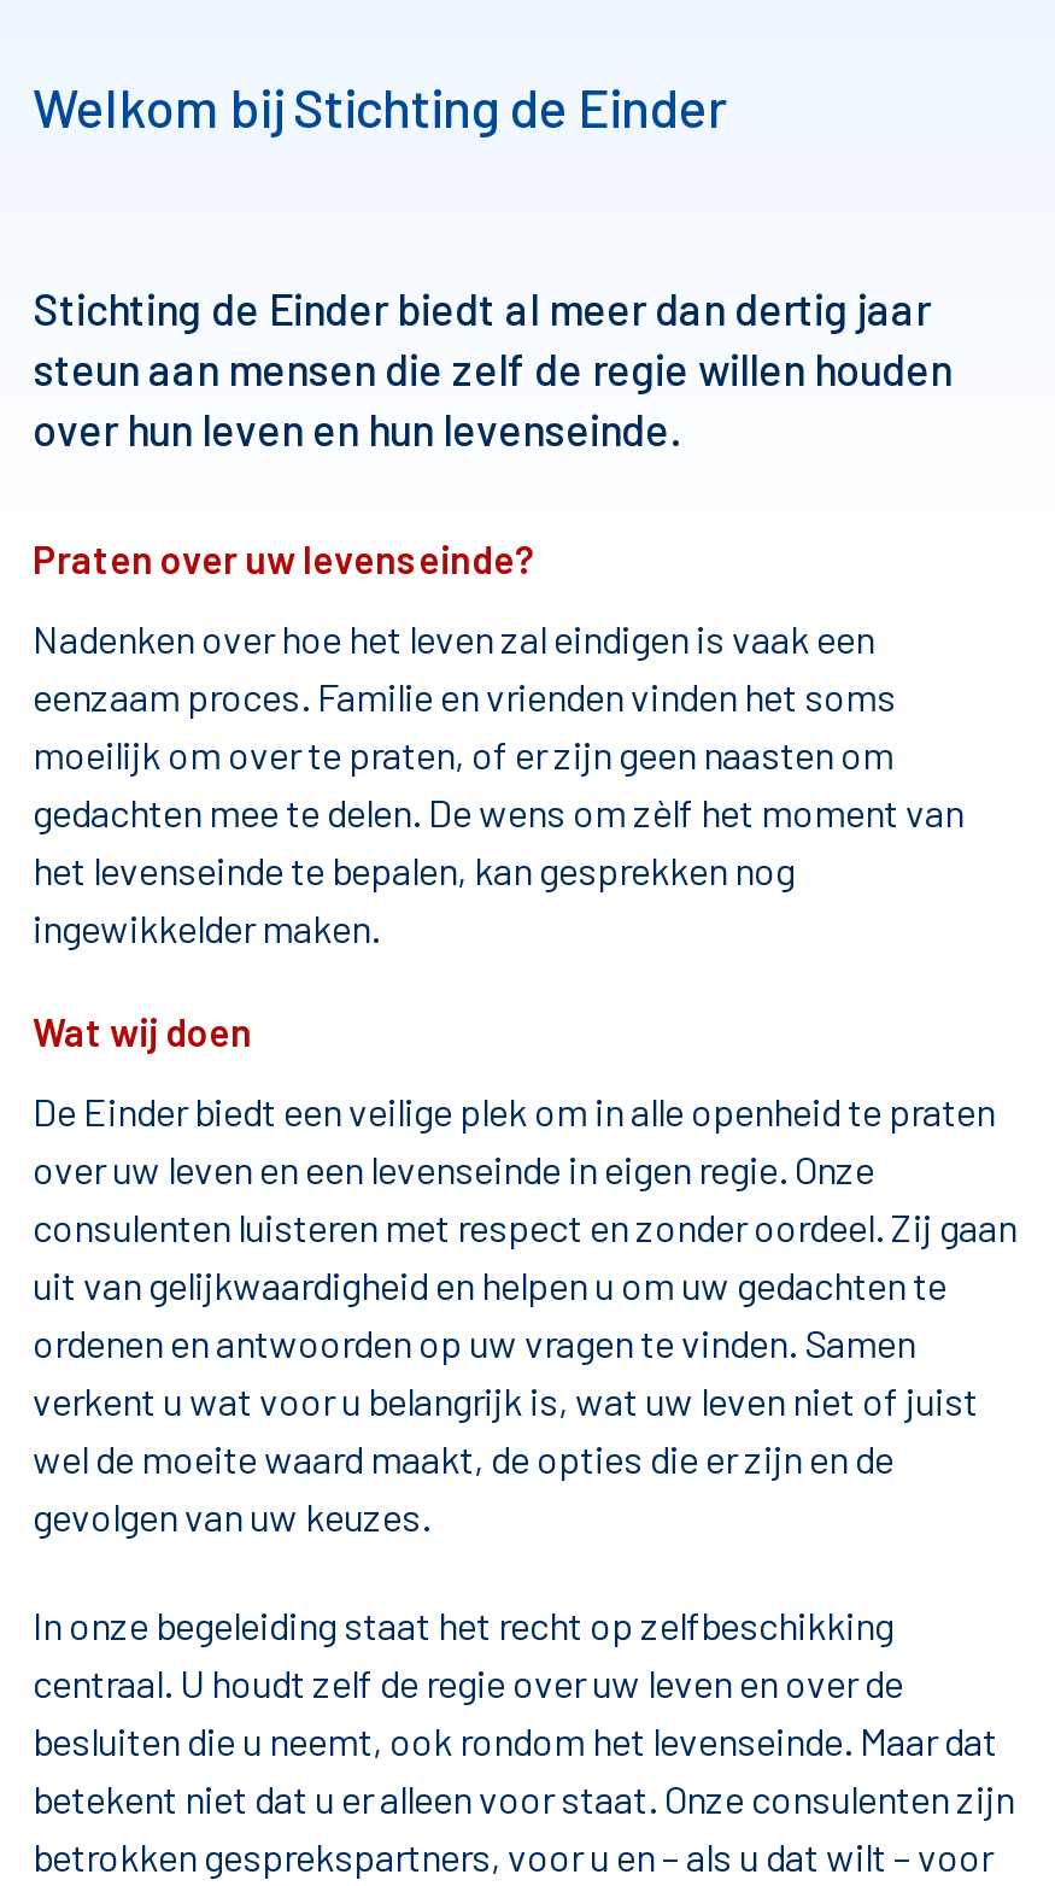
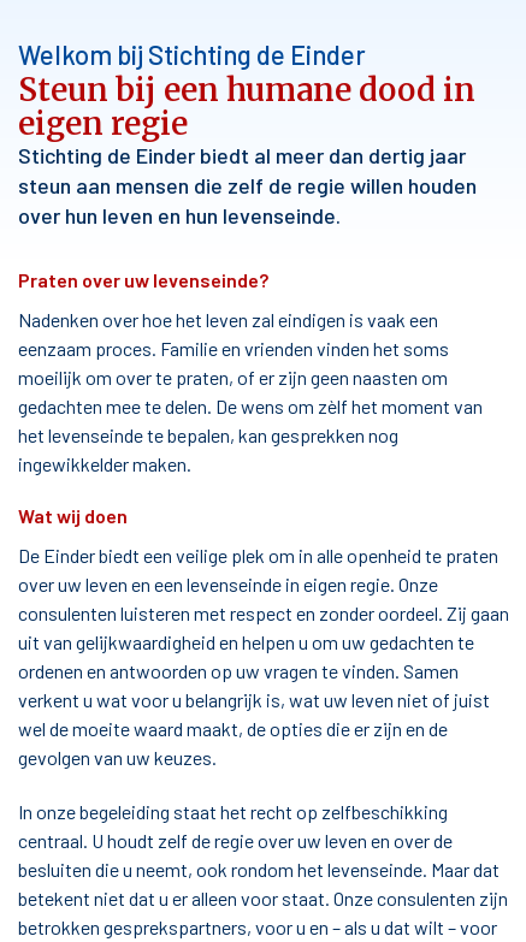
+ Steun bij een humane dood in
+ eigen regie
